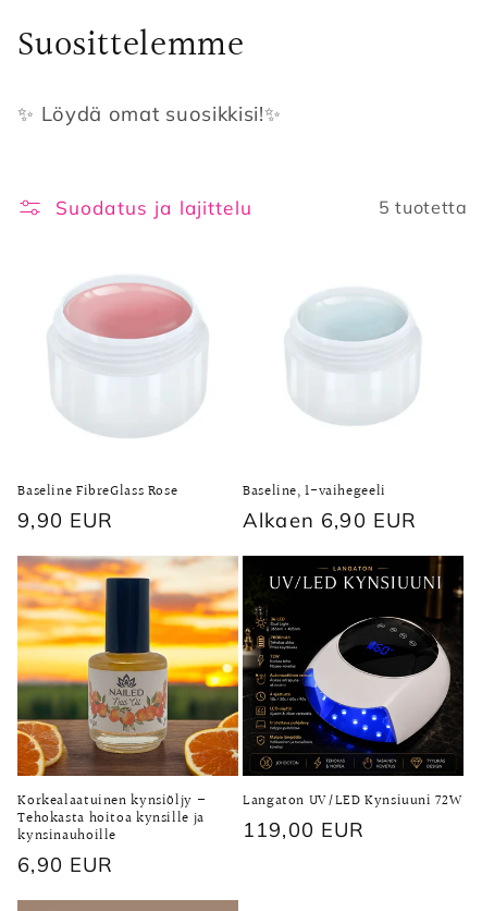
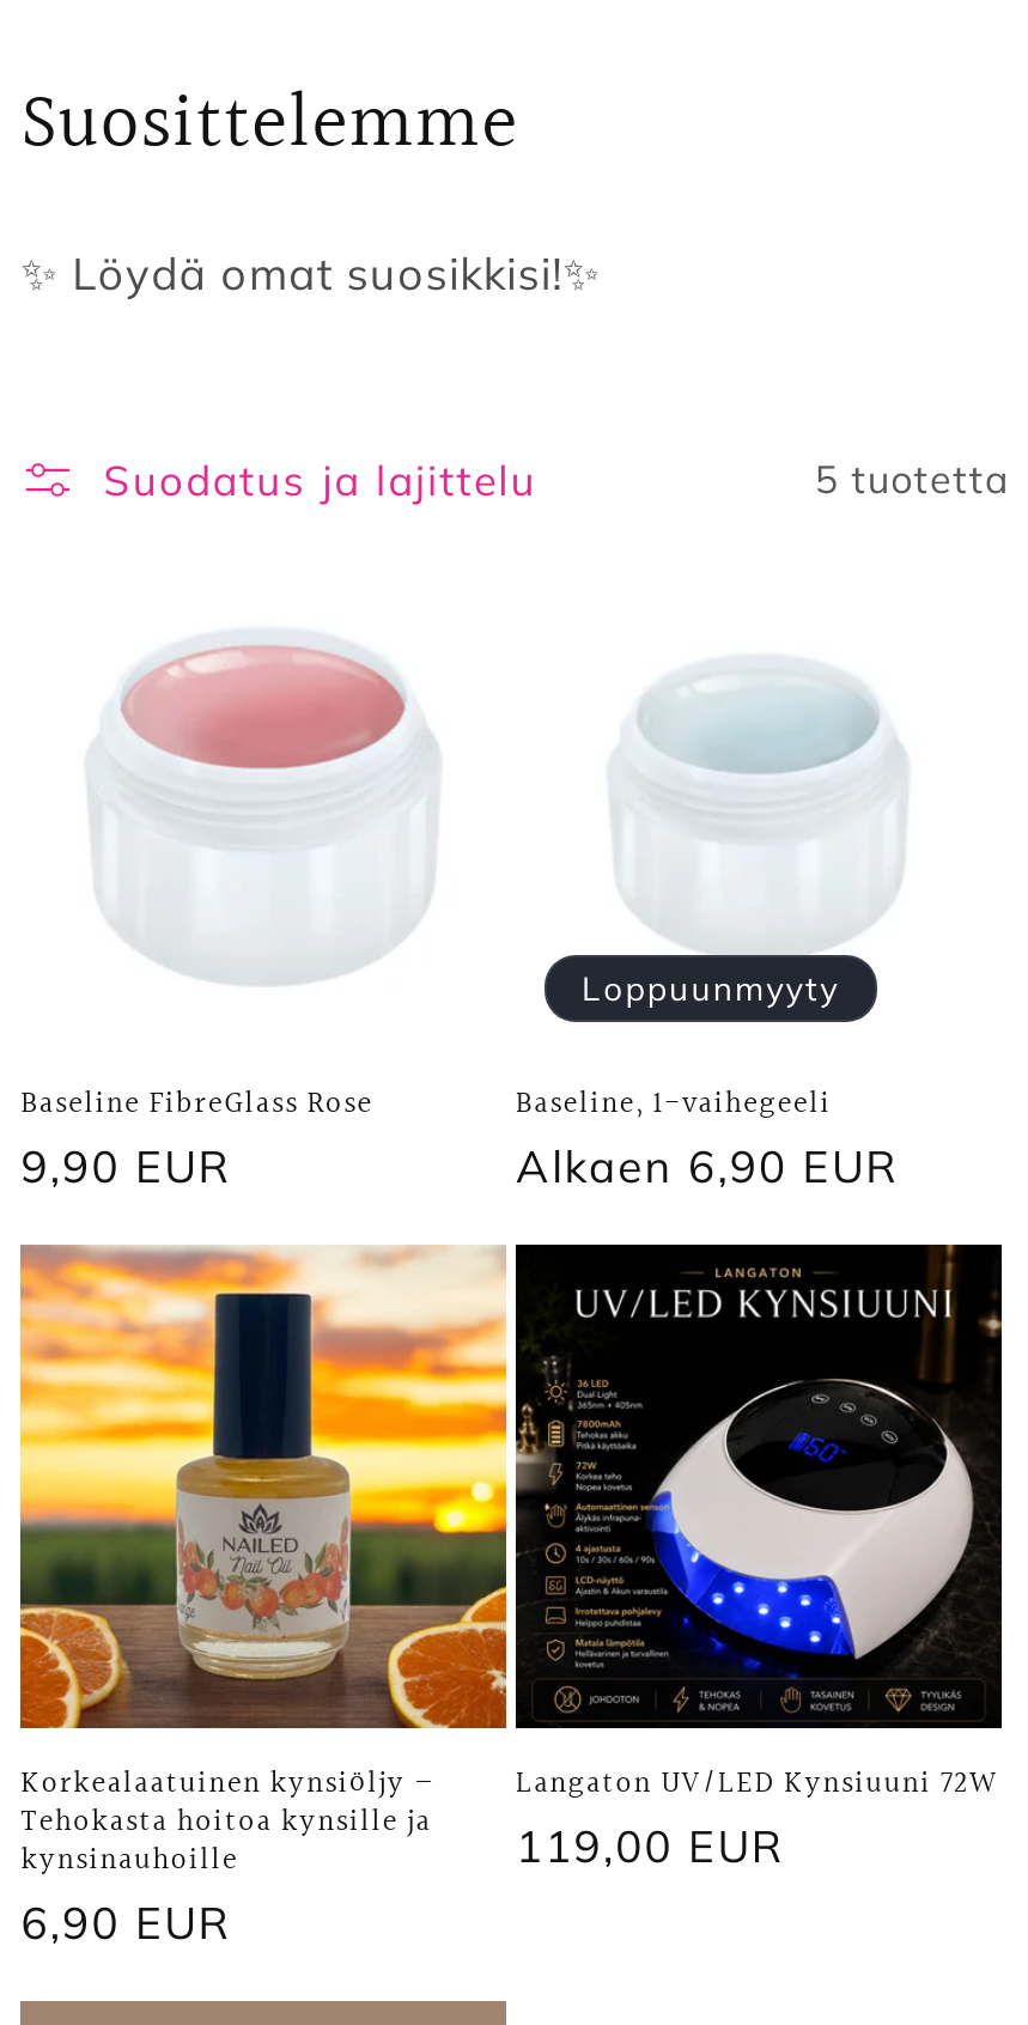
+ Loppuunmyyty
